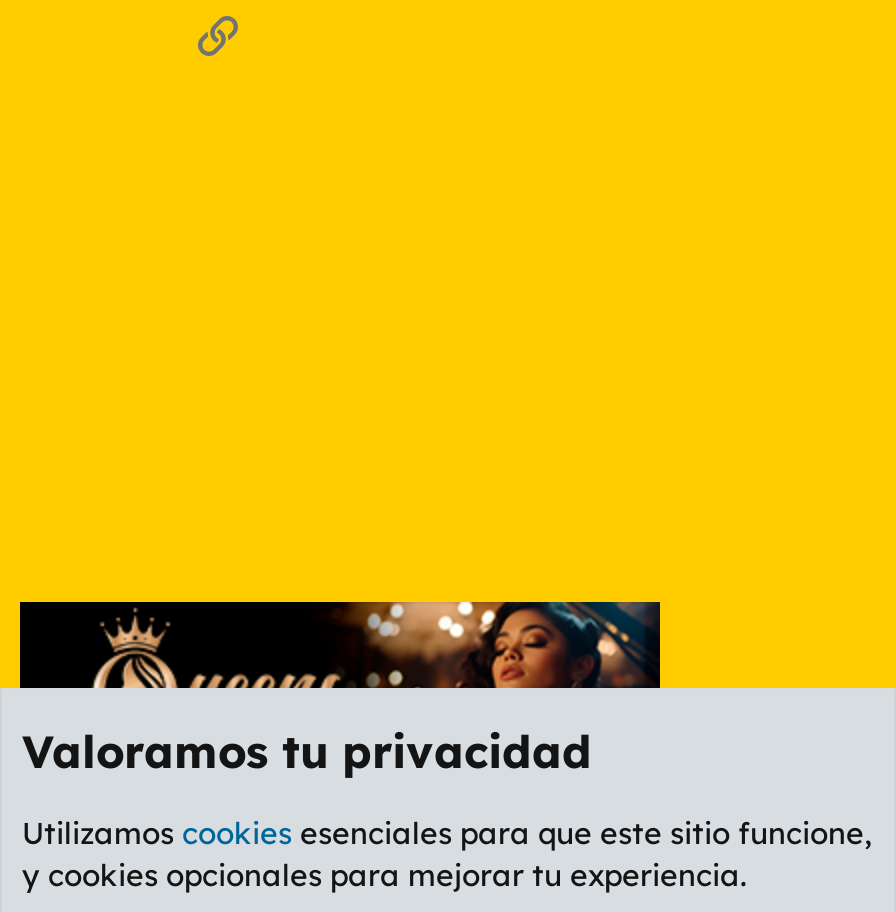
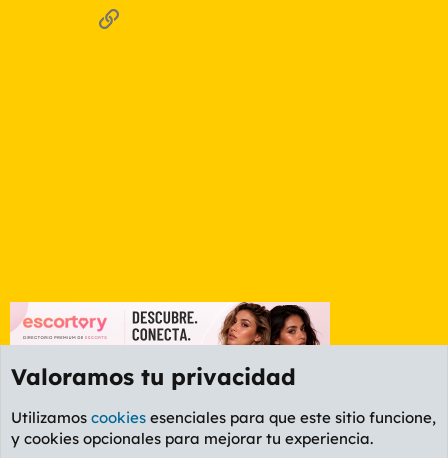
- [image]
+ [image]
